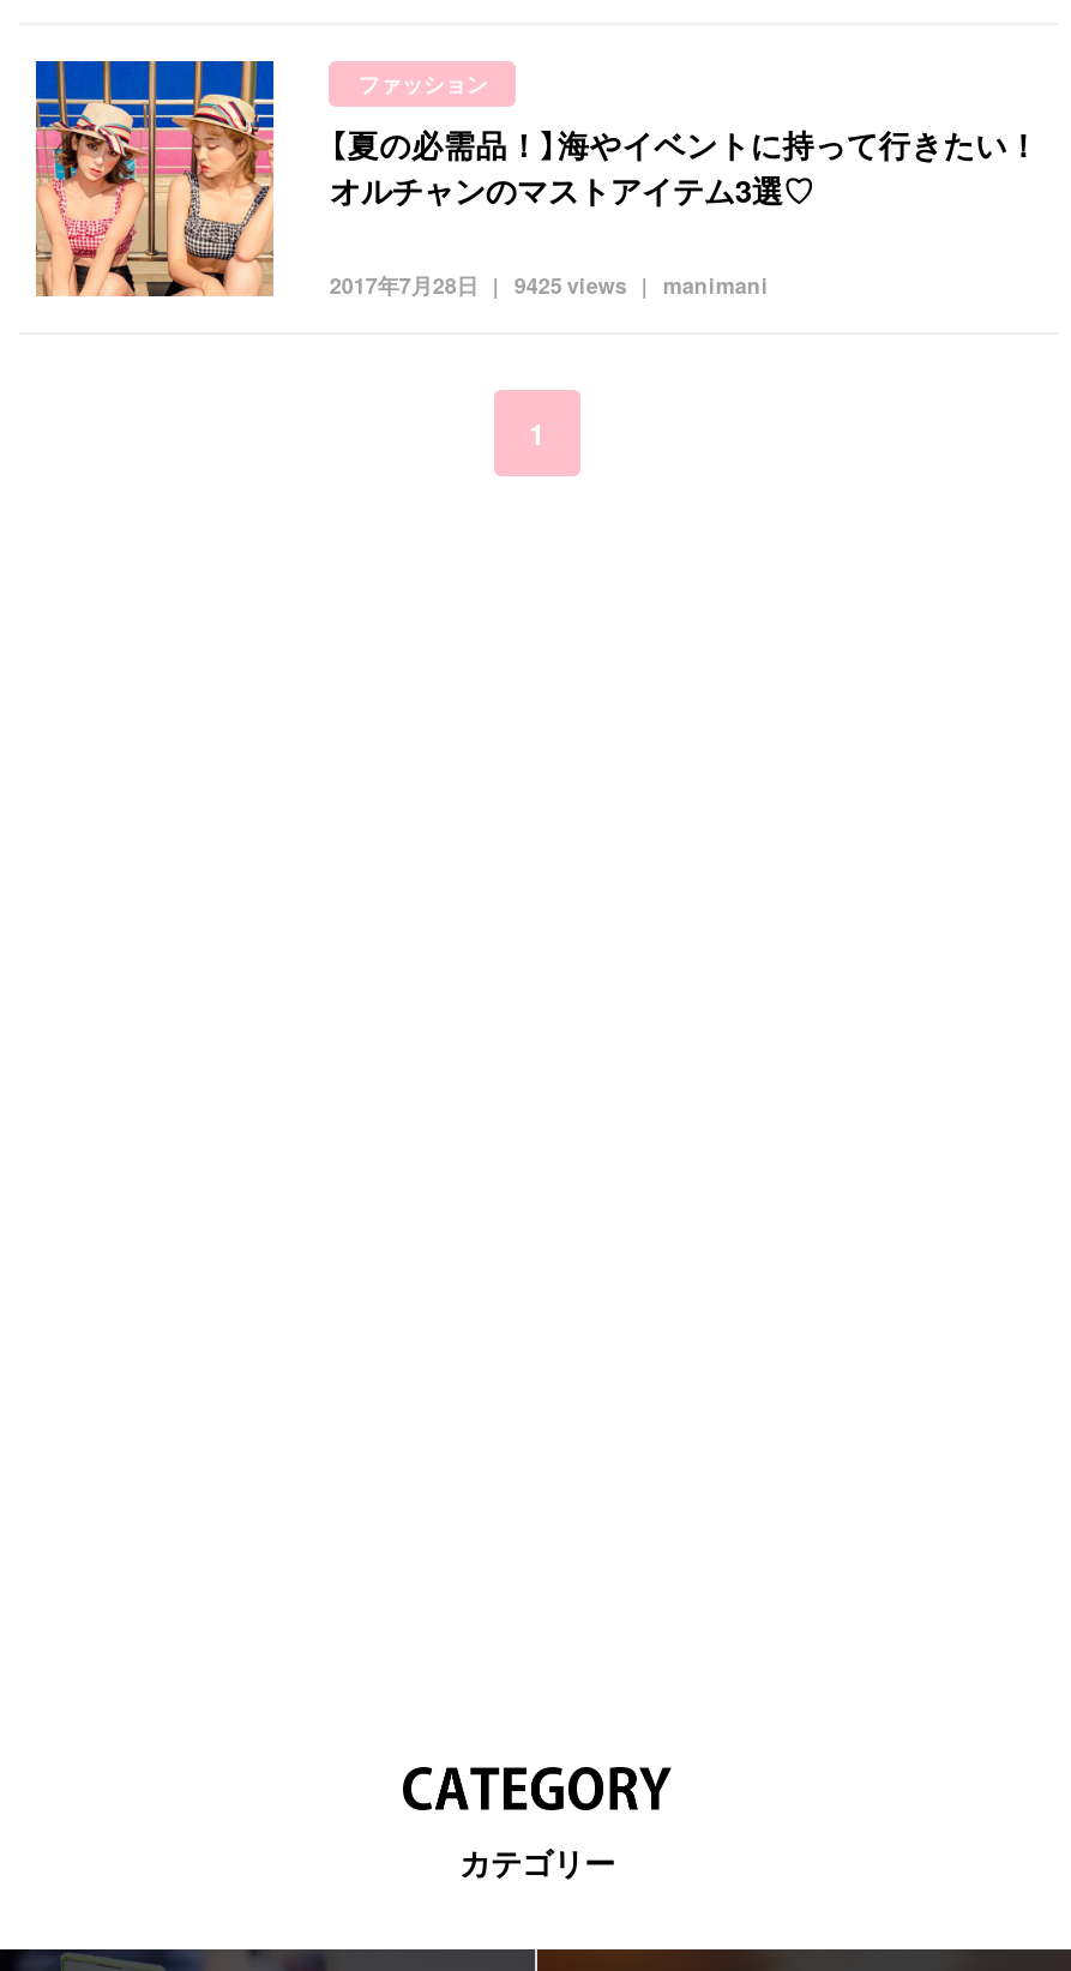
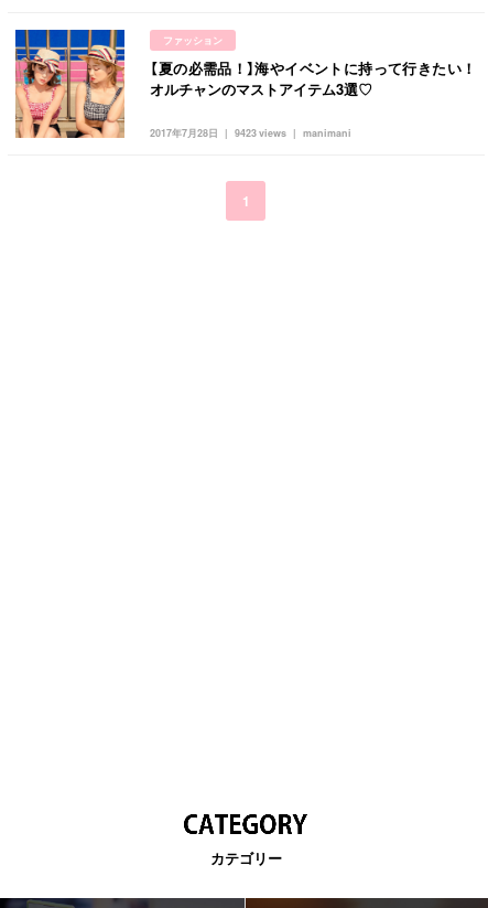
- 2017年7月28日 9425 views manimani
+ 2017年7月28日 9423 views manimani
